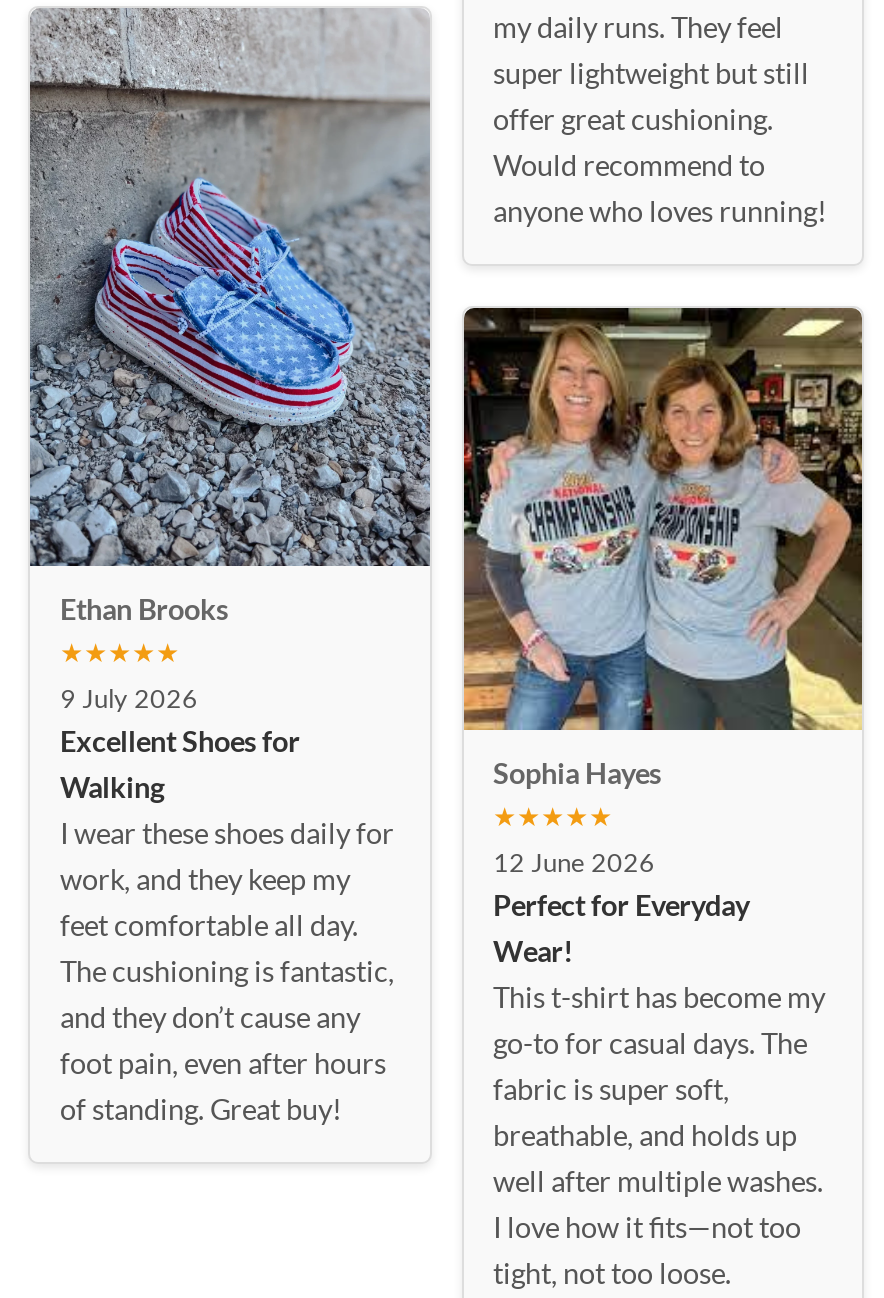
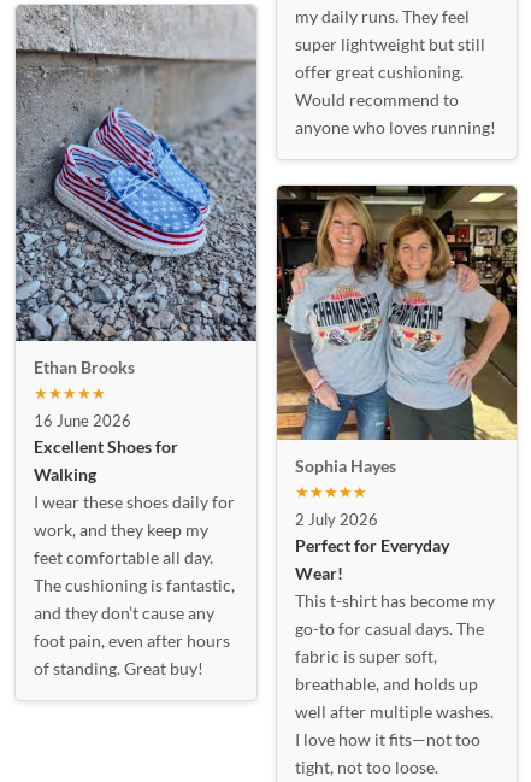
- 9 July 2026
+ 16 June 2026

- 12 June 2026
+ 2 July 2026
